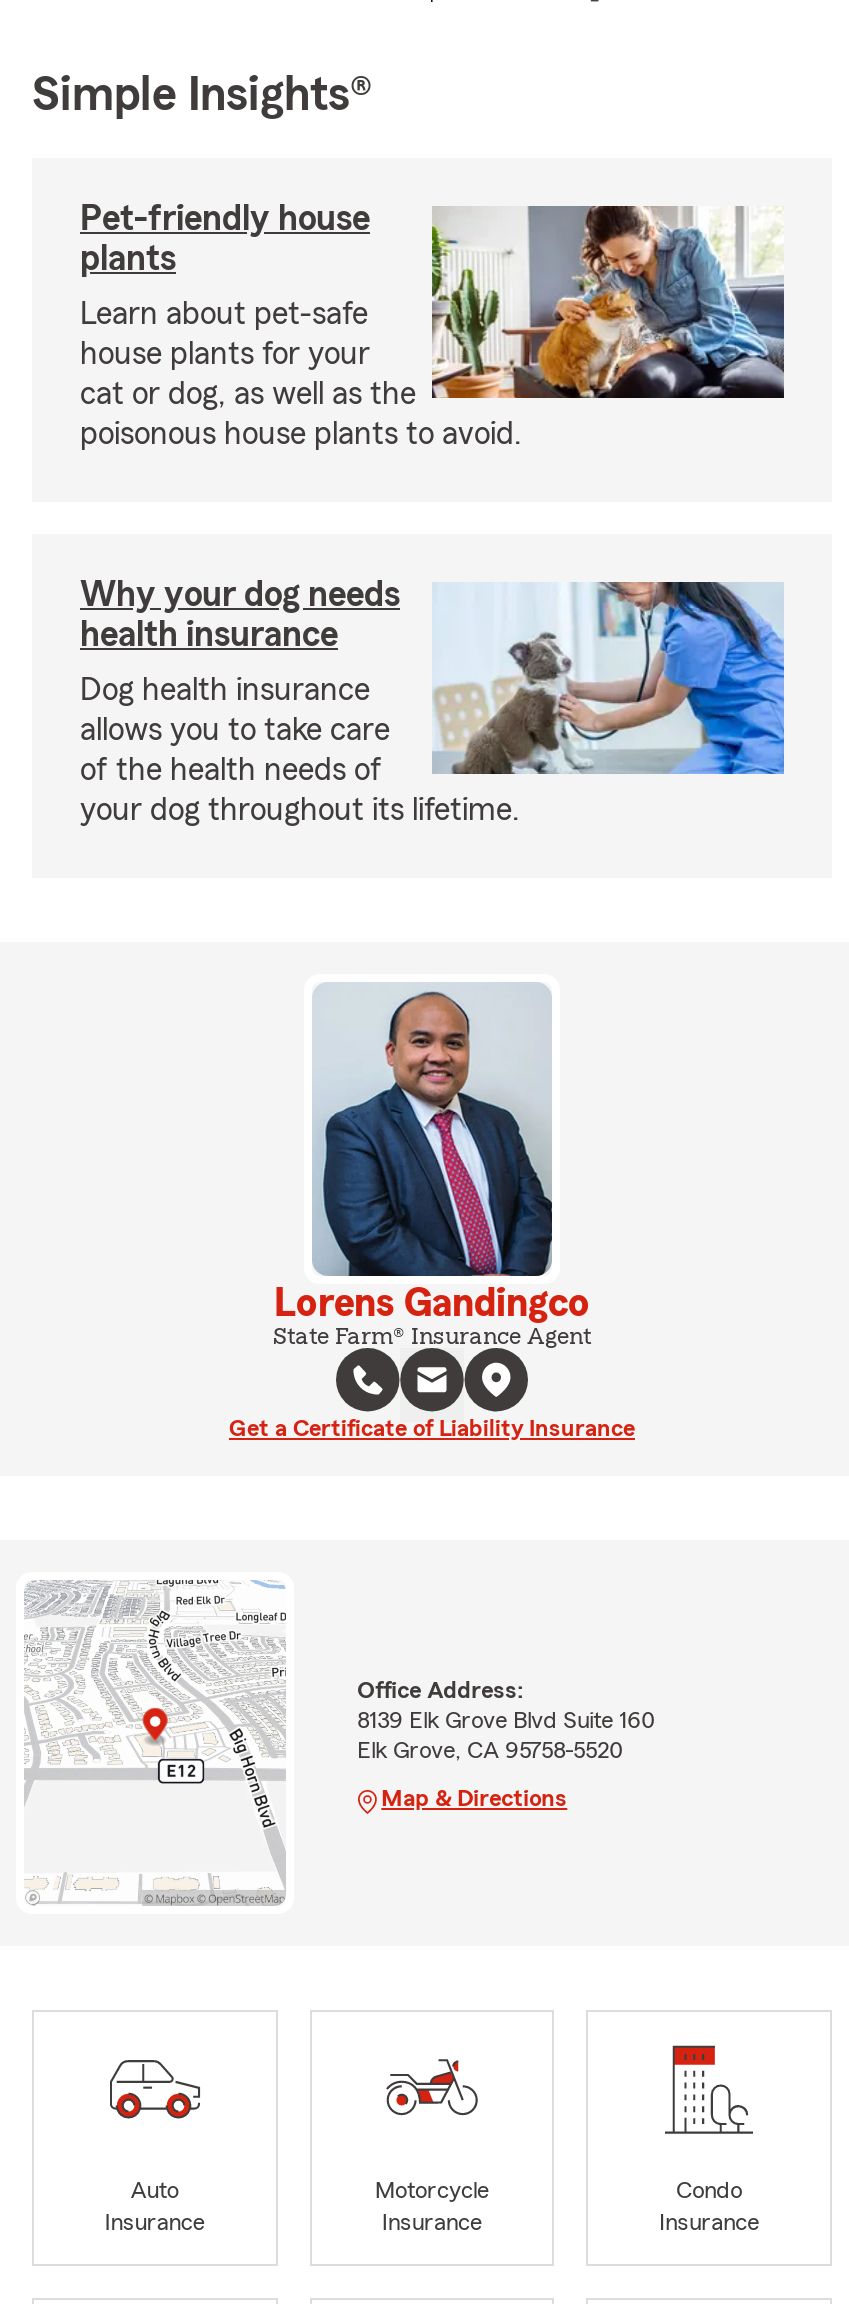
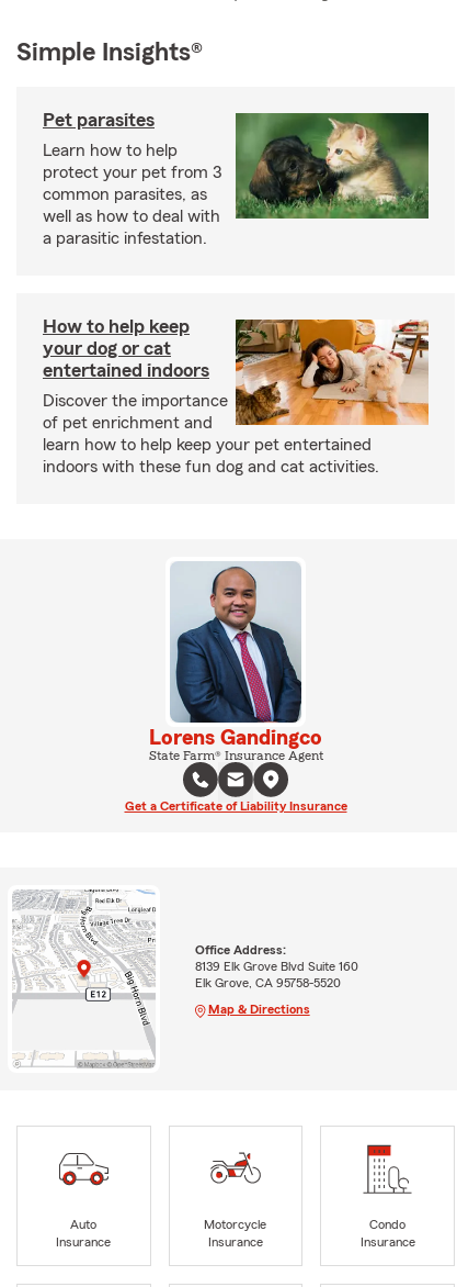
- Pet-friendly house
- plants
+ Pet parasites

- [image]
- Learn about pet-safe
- house plants for your
- cat or dog, as well as the
- poisonous house plants to avoid.
+ [image]
+ Learn how to help
+ protect your pet from 3
+ common parasites, as
+ well as how to deal with
+ a parasitic infestation.

- Why your dog needs
- health insurance
+ How to help keep
+ your dog or cat
+ entertained indoors

- [image]
- Dog health insurance
- allows you to take care
- of the health needs of
- your dog throughout its lifetime.
+ [image]
+ Discover the importance
+ of pet enrichment and
+ learn how to help keep your pet entertained
+ indoors with these fun dog and cat activities.
